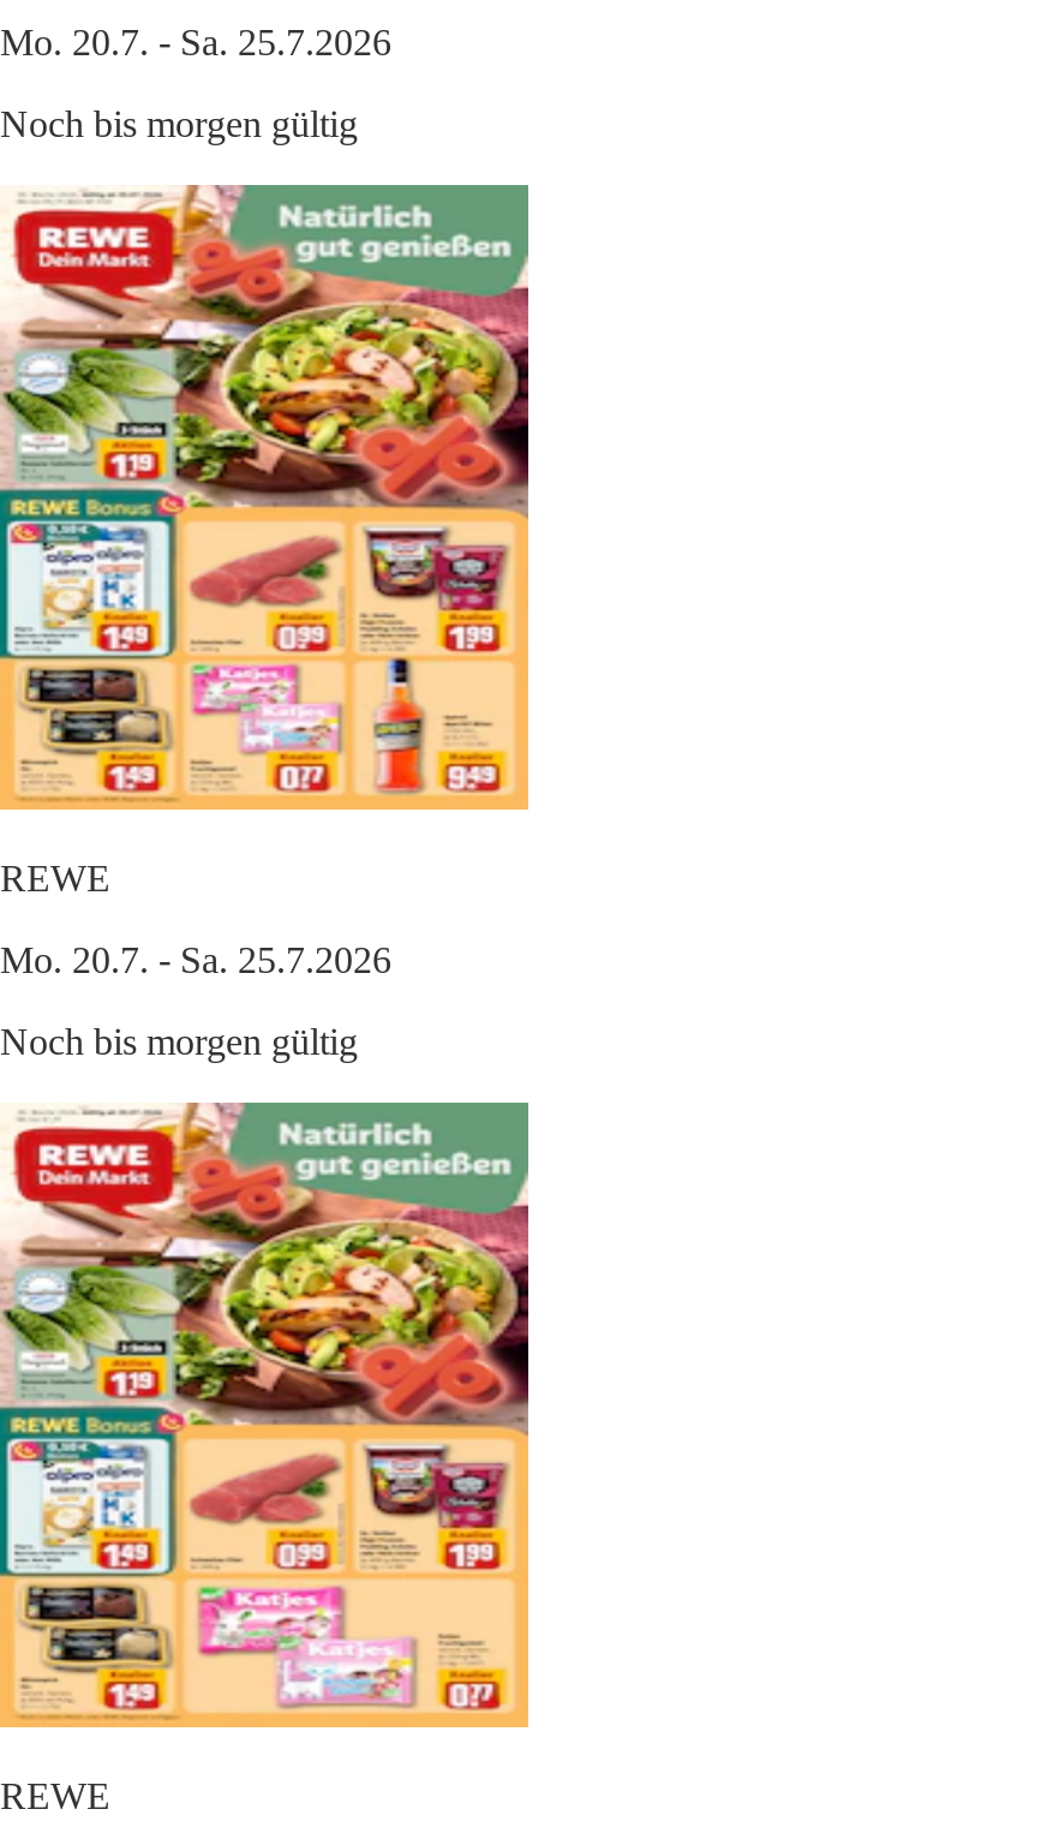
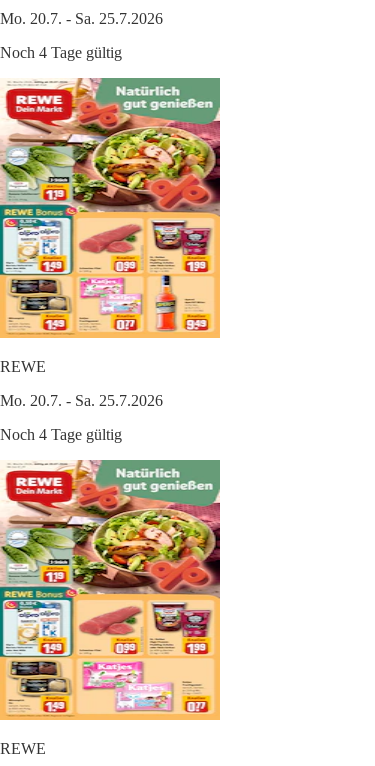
- Noch bis morgen gültig
+ Noch 4 Tage gültig

- Noch bis morgen gültig
+ Noch 4 Tage gültig
